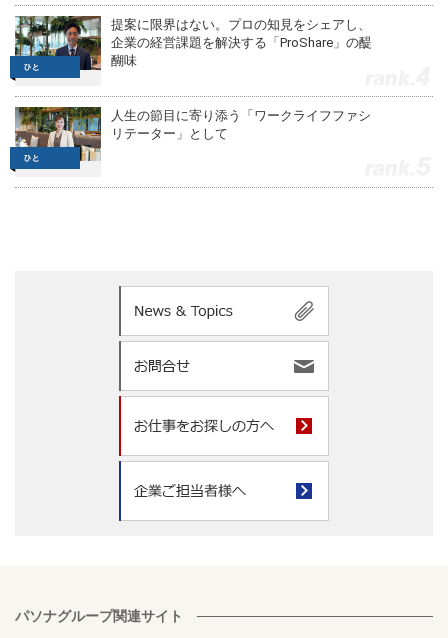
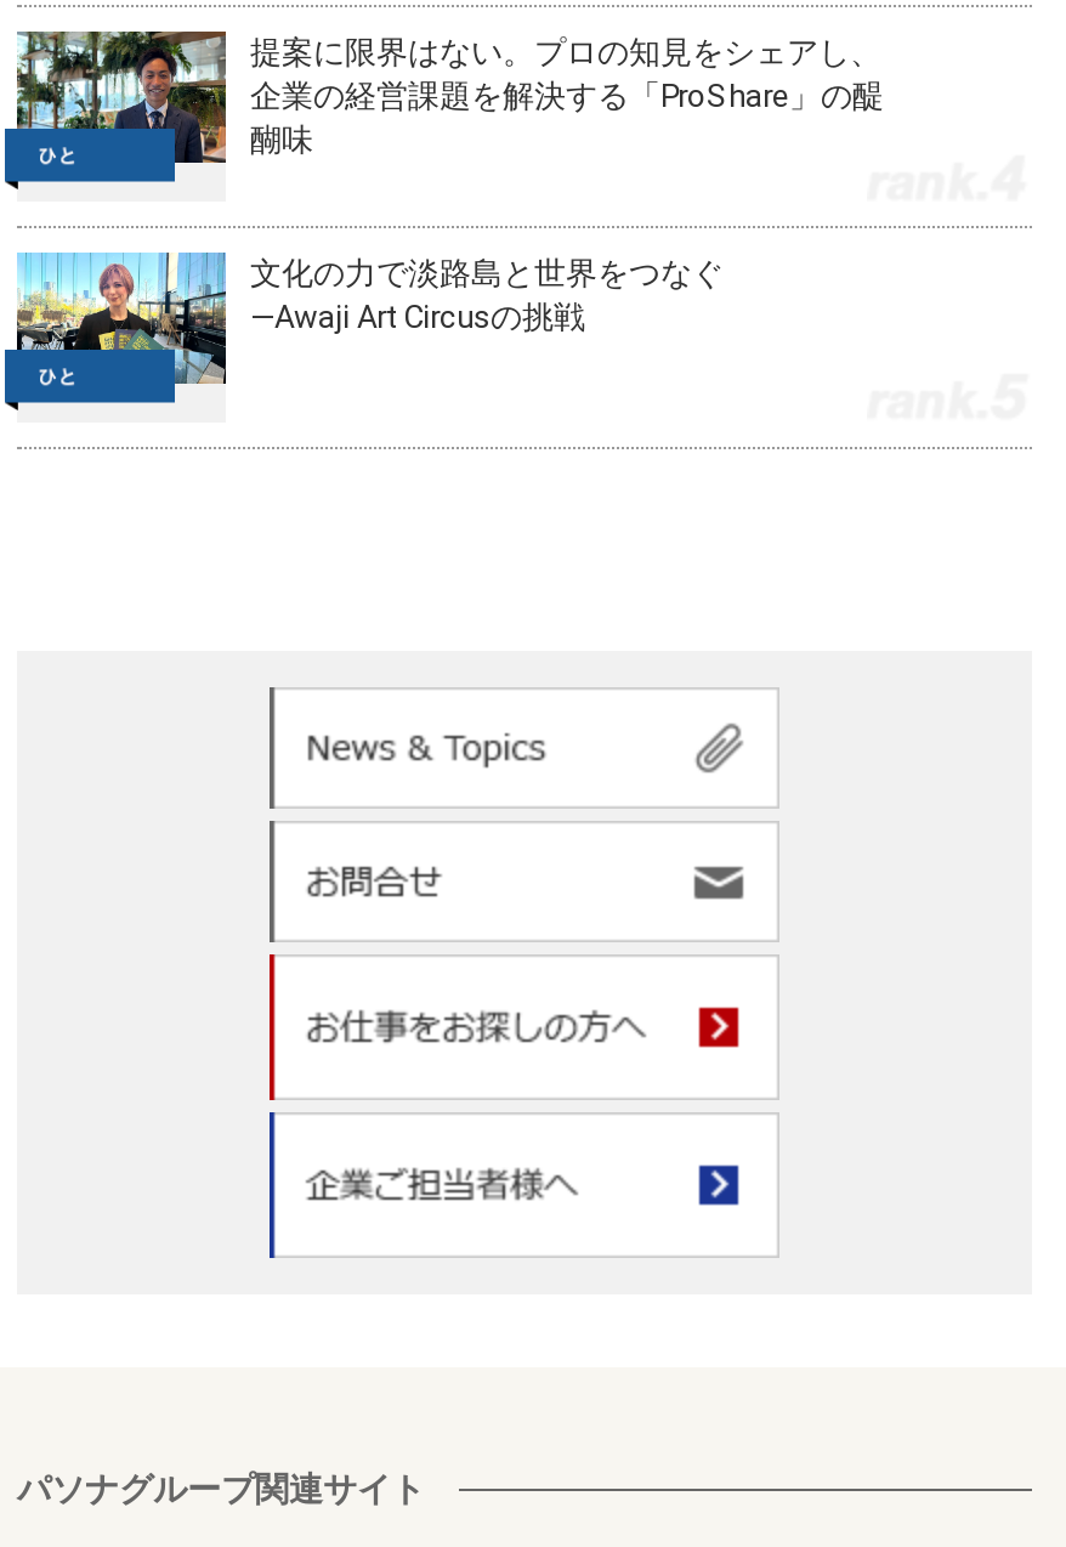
- [image]
- 人生の節目に寄り添う「ワークライフファシ
- リテーター」として
+ [image]
+ 文化の力で淡路島と世界をつなぐ
+ —Awaji Art Circusの挑戦
